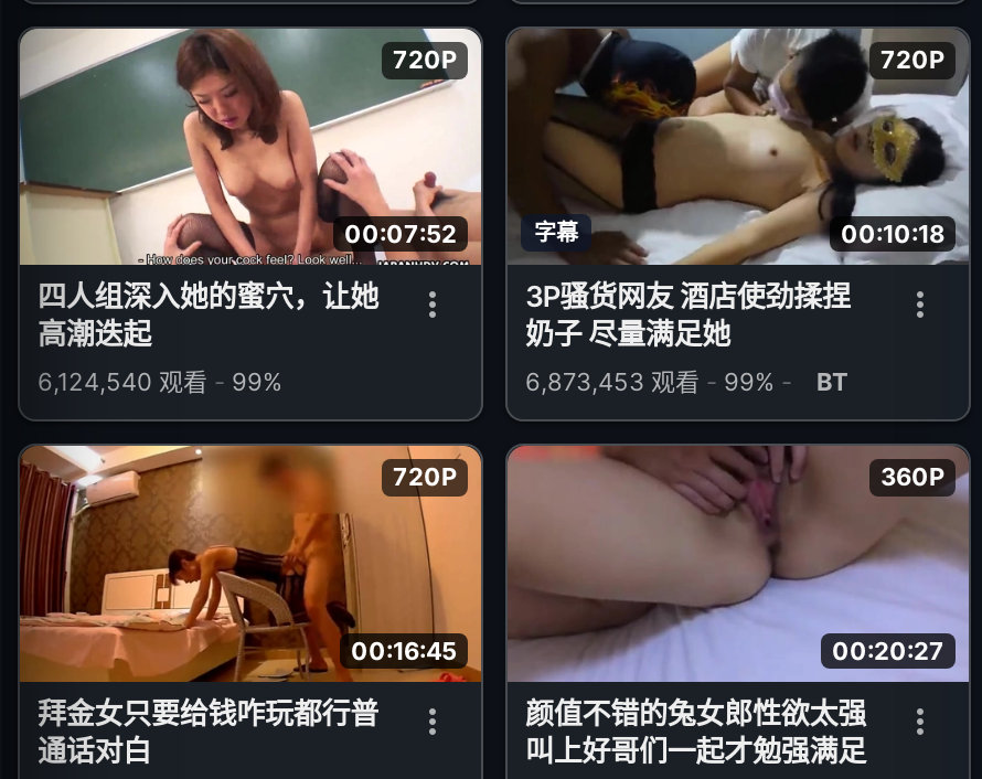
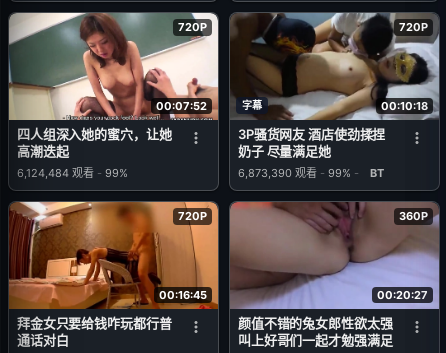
- 6,124,540观看 - 99%
+ 6,124,484观看 - 99%

- 6,873,453观看 - 99% - BT
+ 6,873,390观看 - 99% - BT
